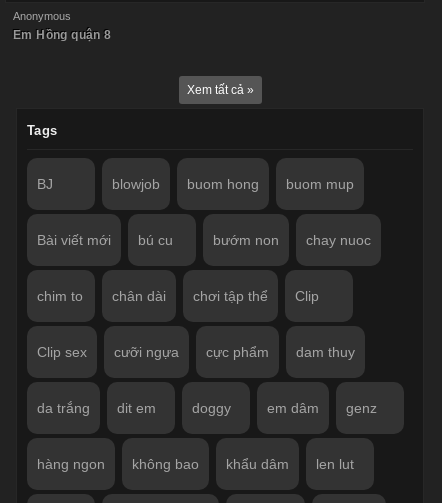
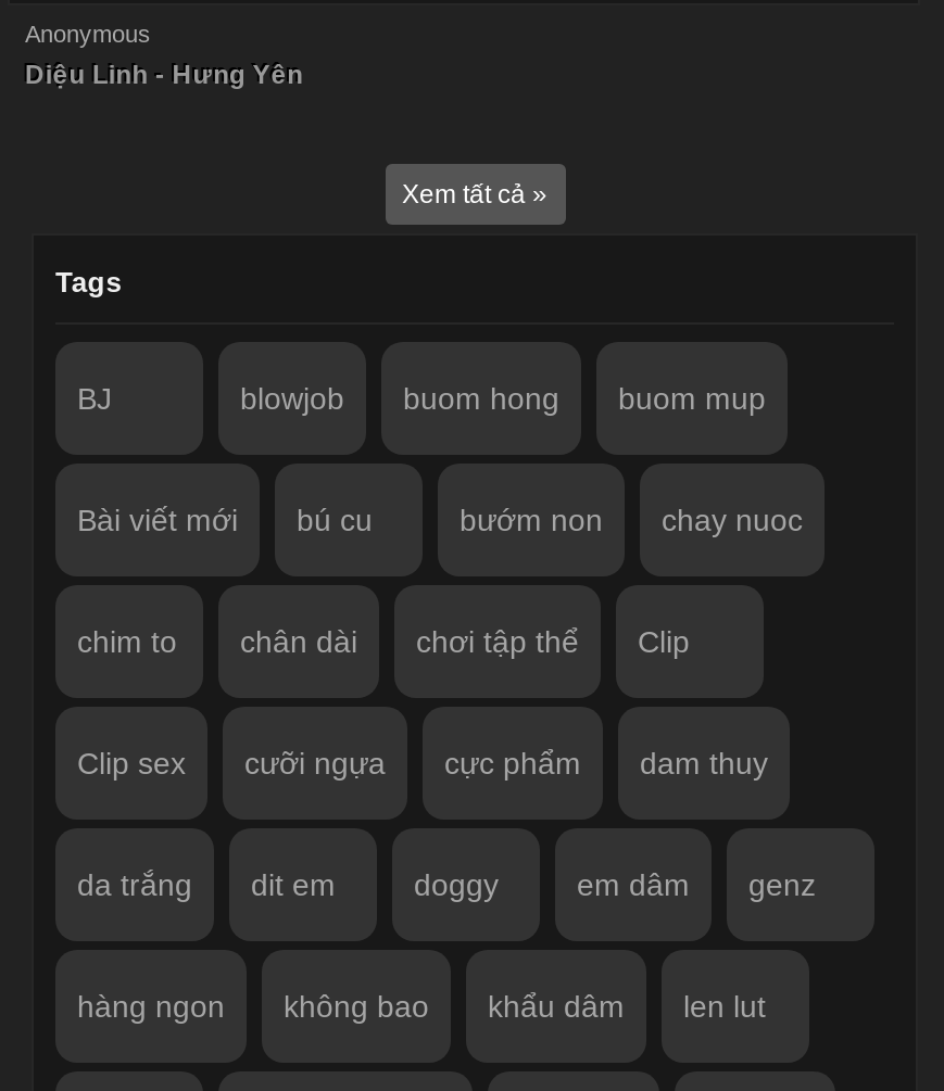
- Em Hồng quận 8
+ Diệu Linh - Hưng Yên
